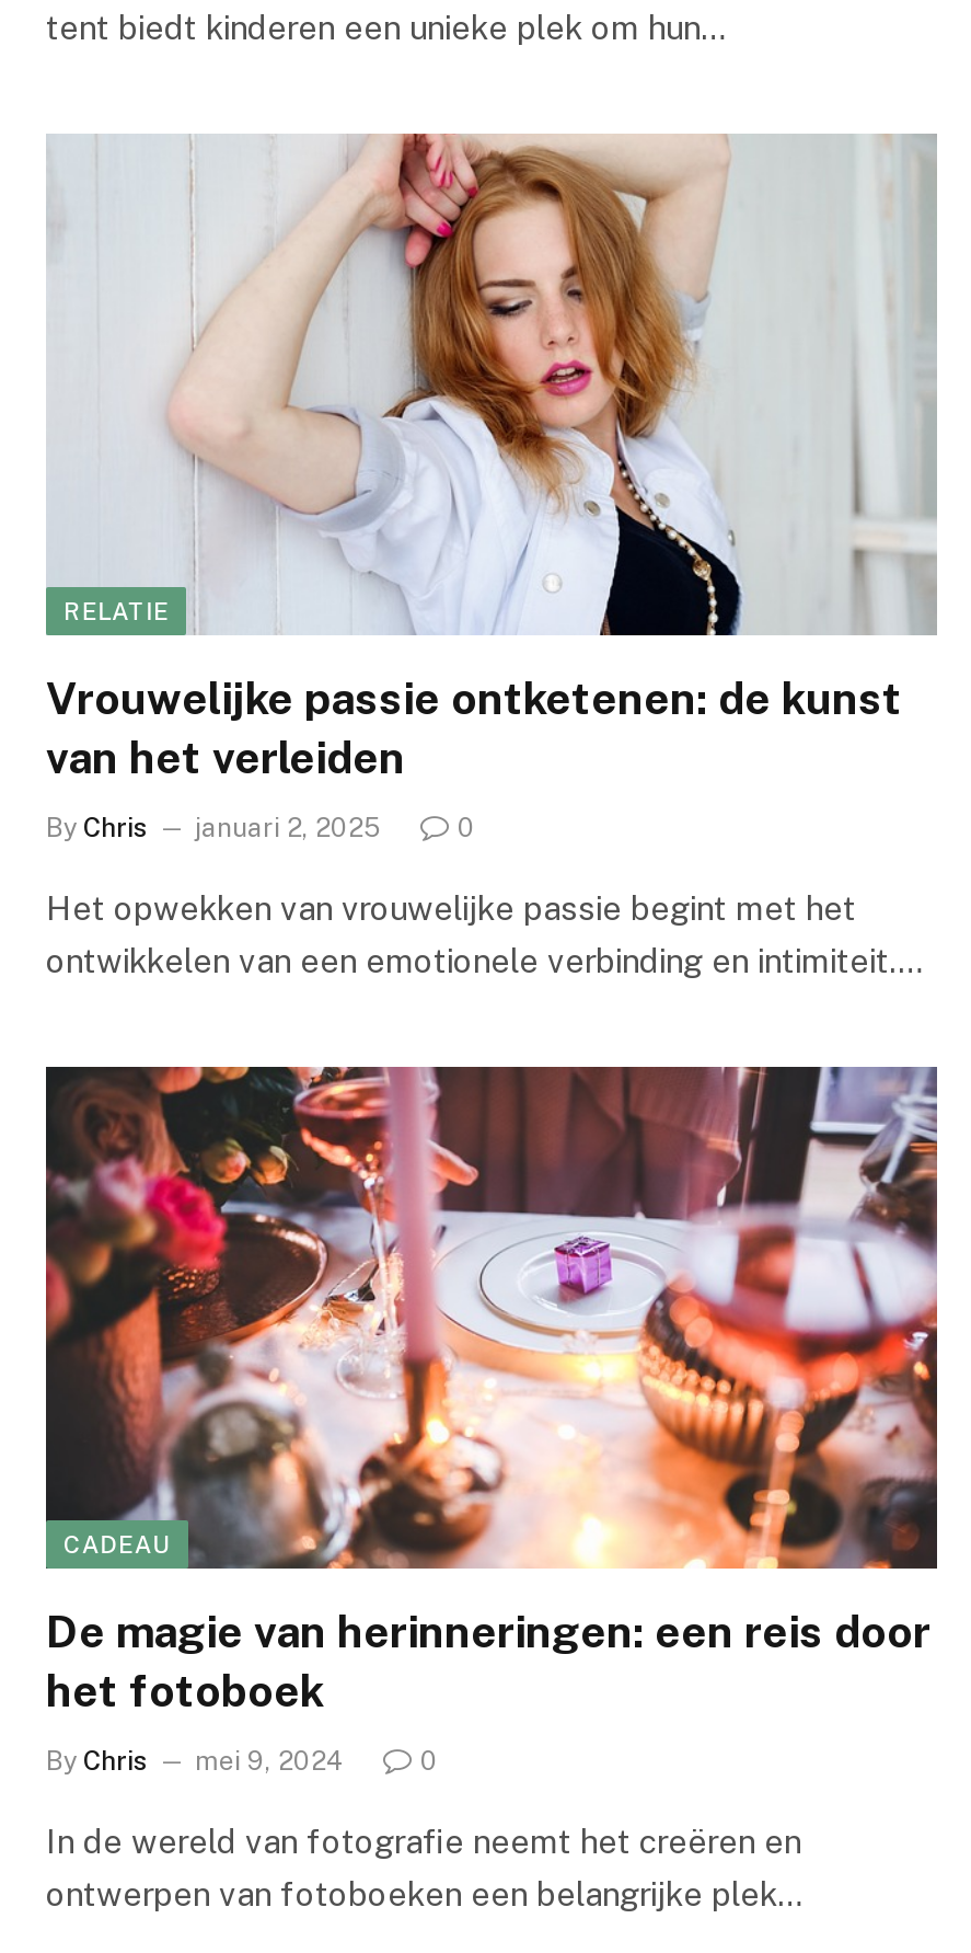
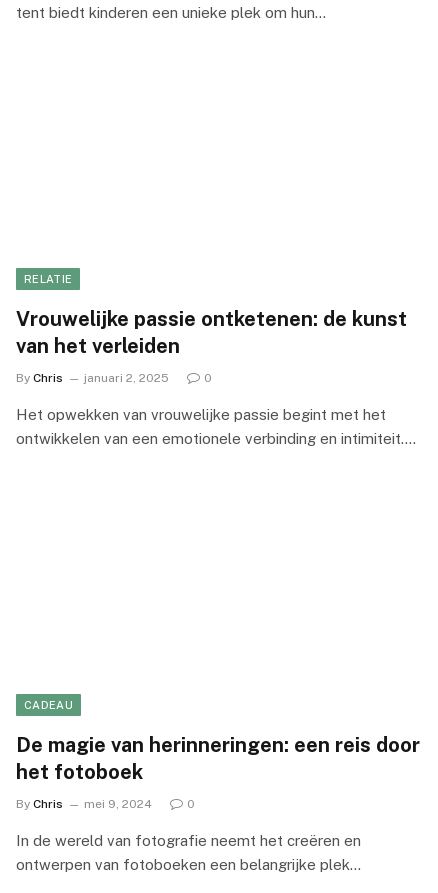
- [image]

- [image]
